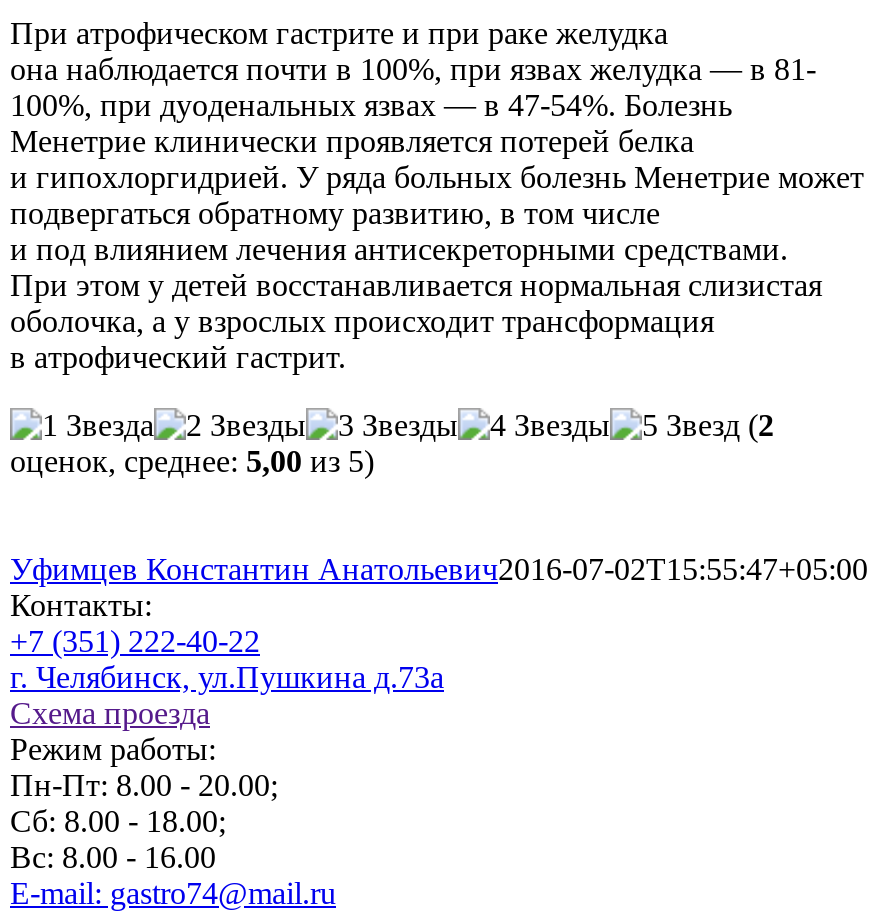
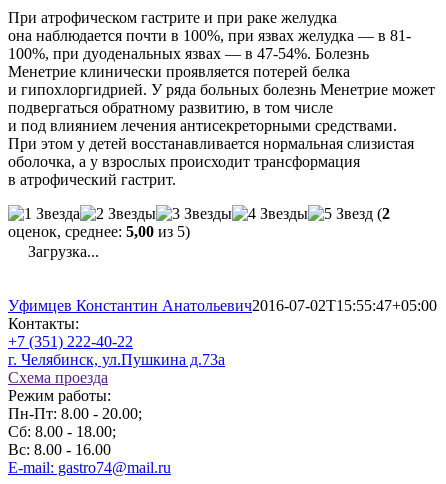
+ Загрузка...
